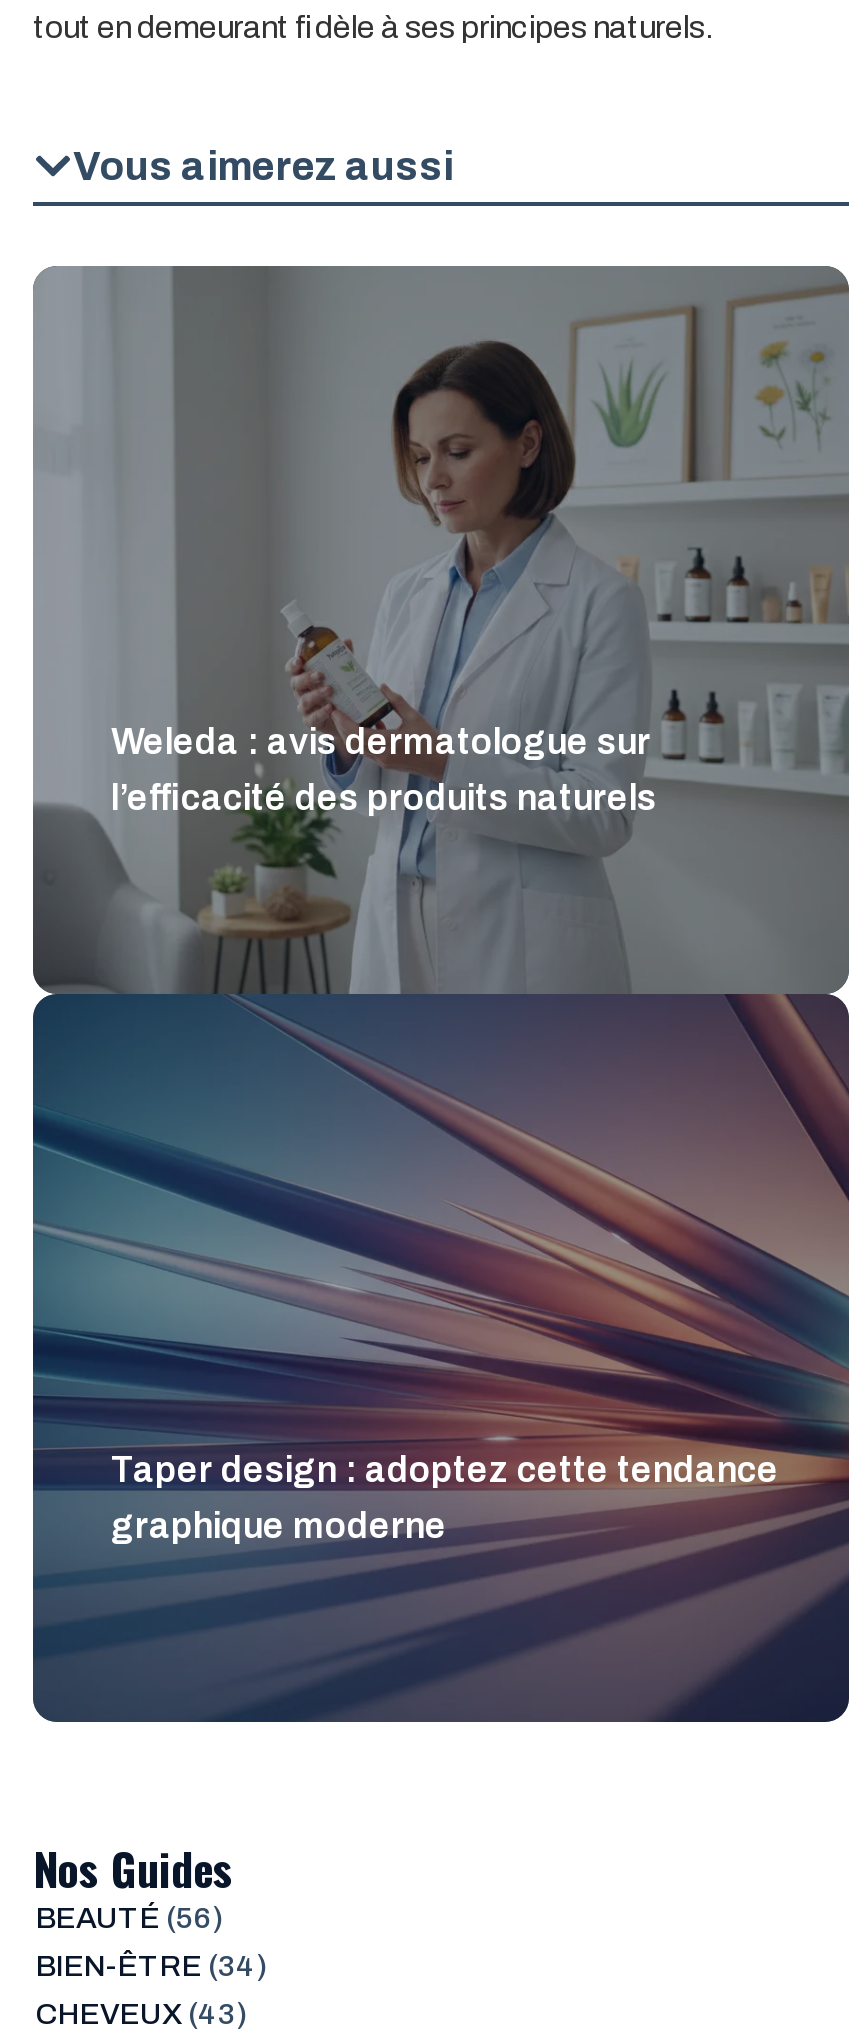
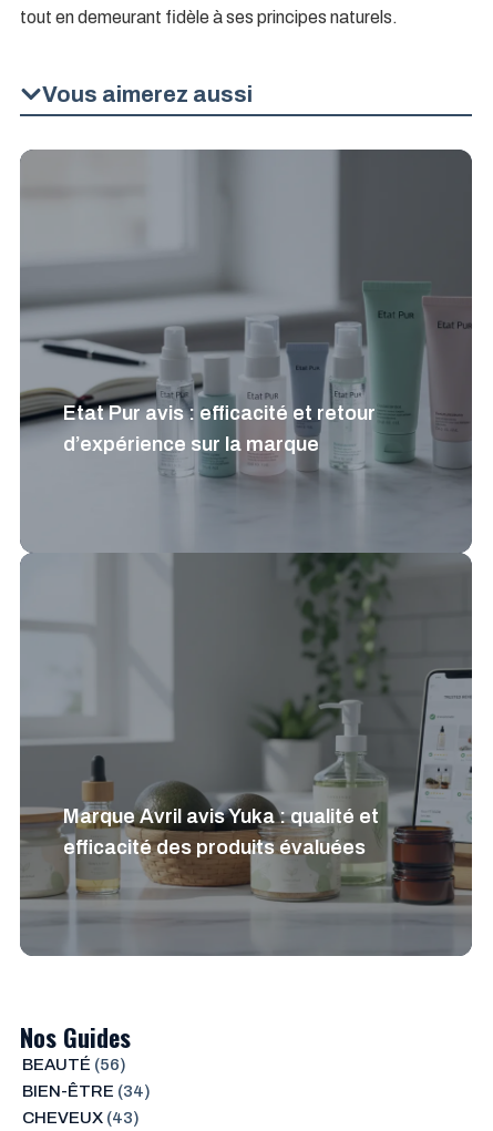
- [image]
- Weleda : avis dermatologue sur
- l’efficacité des produits naturels
+ [image]
+ Etat Pur avis : efficacité et retour
+ d’expérience sur la marque

- Taper design : adoptez cette tendance
- graphique moderne
+ Marque Avril avis Yuka : qualité et
+ efficacité des produits évaluées
